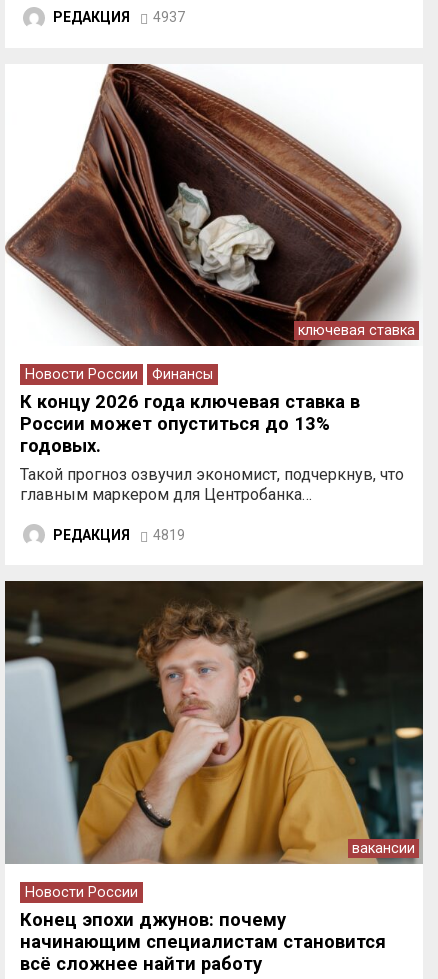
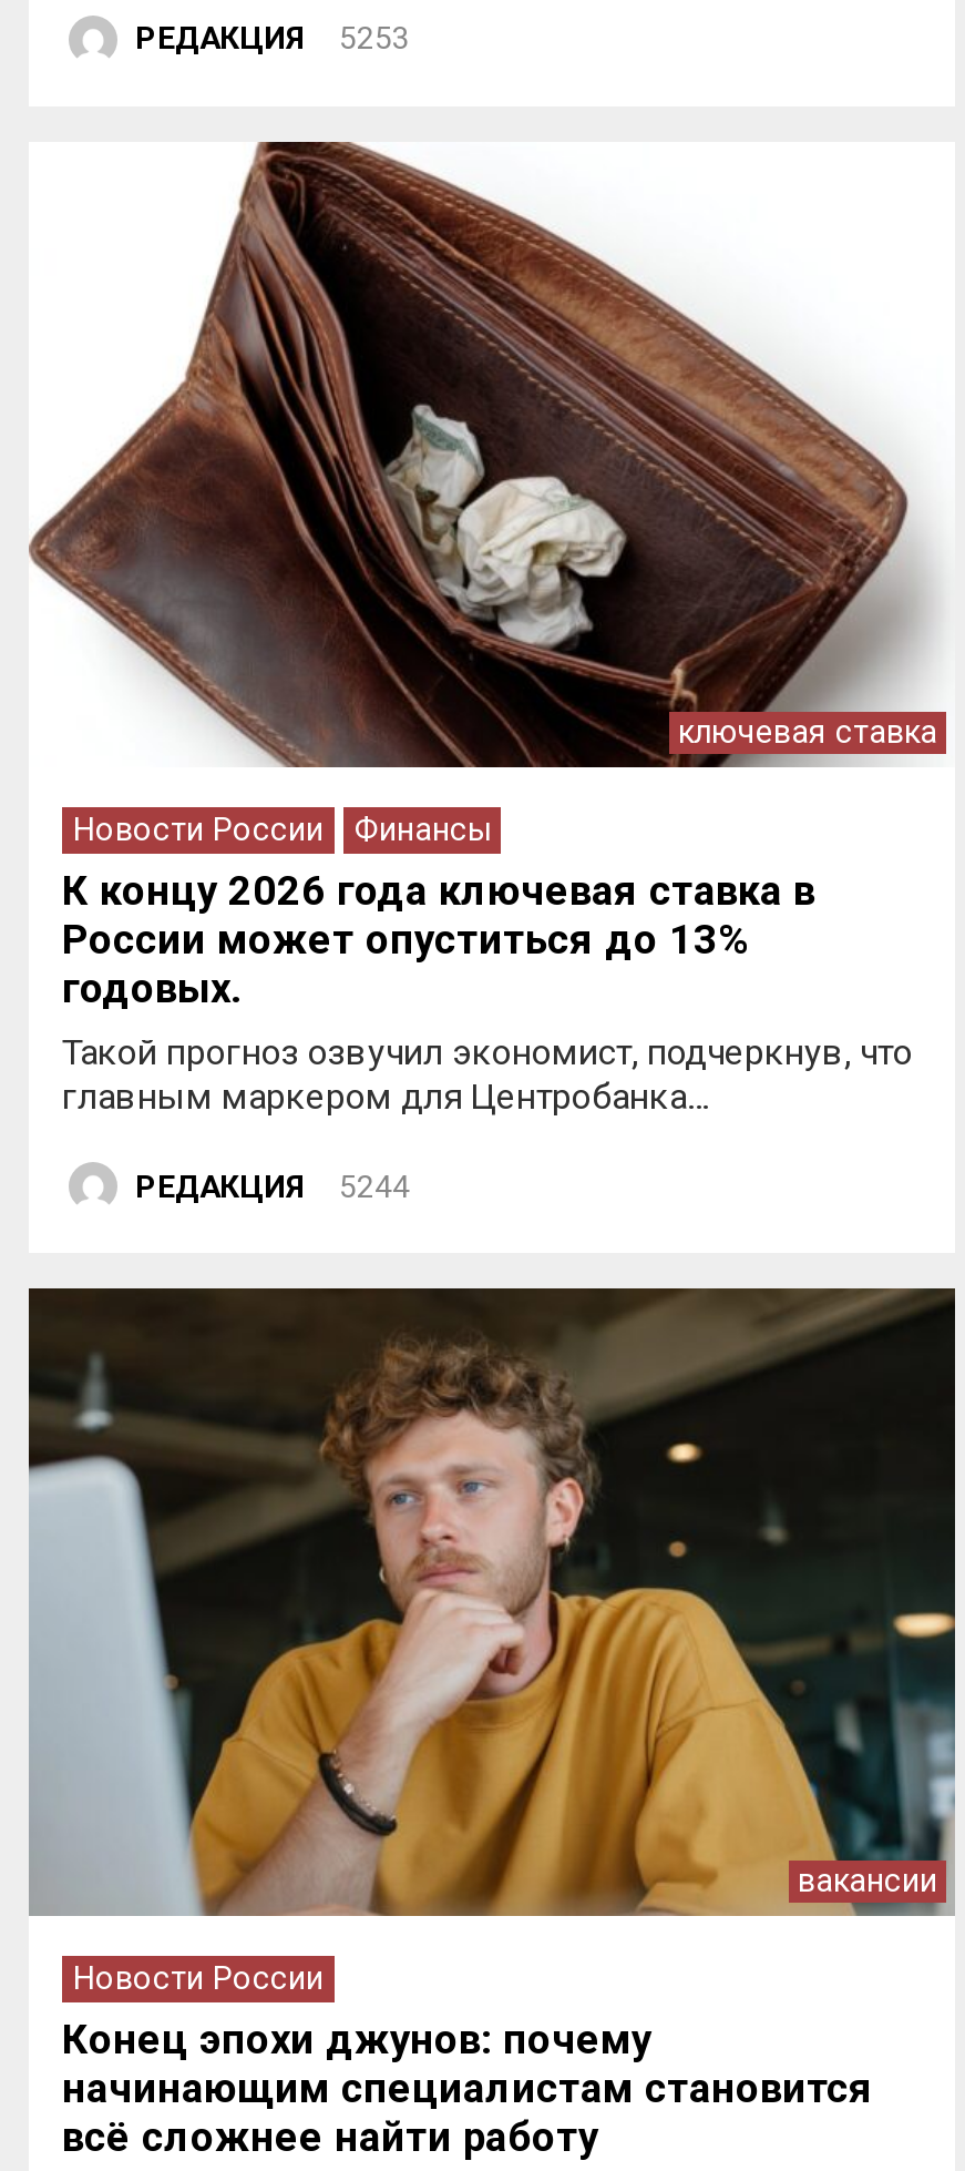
- РЕДАКЦИЯ 4937
+ РЕДАКЦИЯ 5253

- РЕДАКЦИЯ 4819
+ РЕДАКЦИЯ 5244
